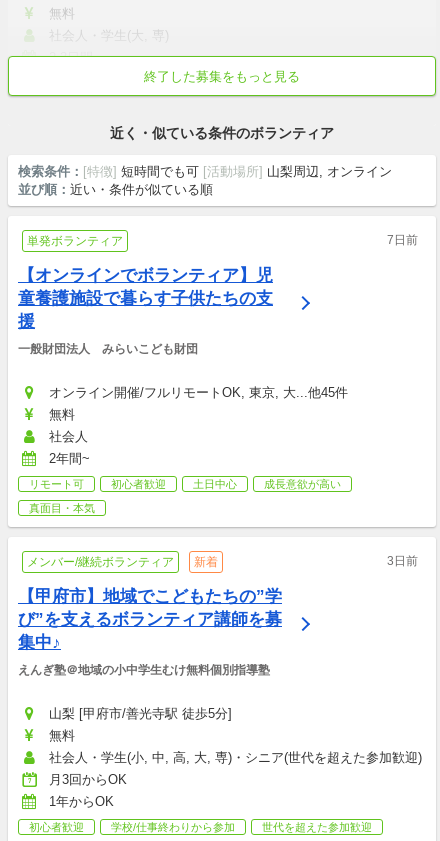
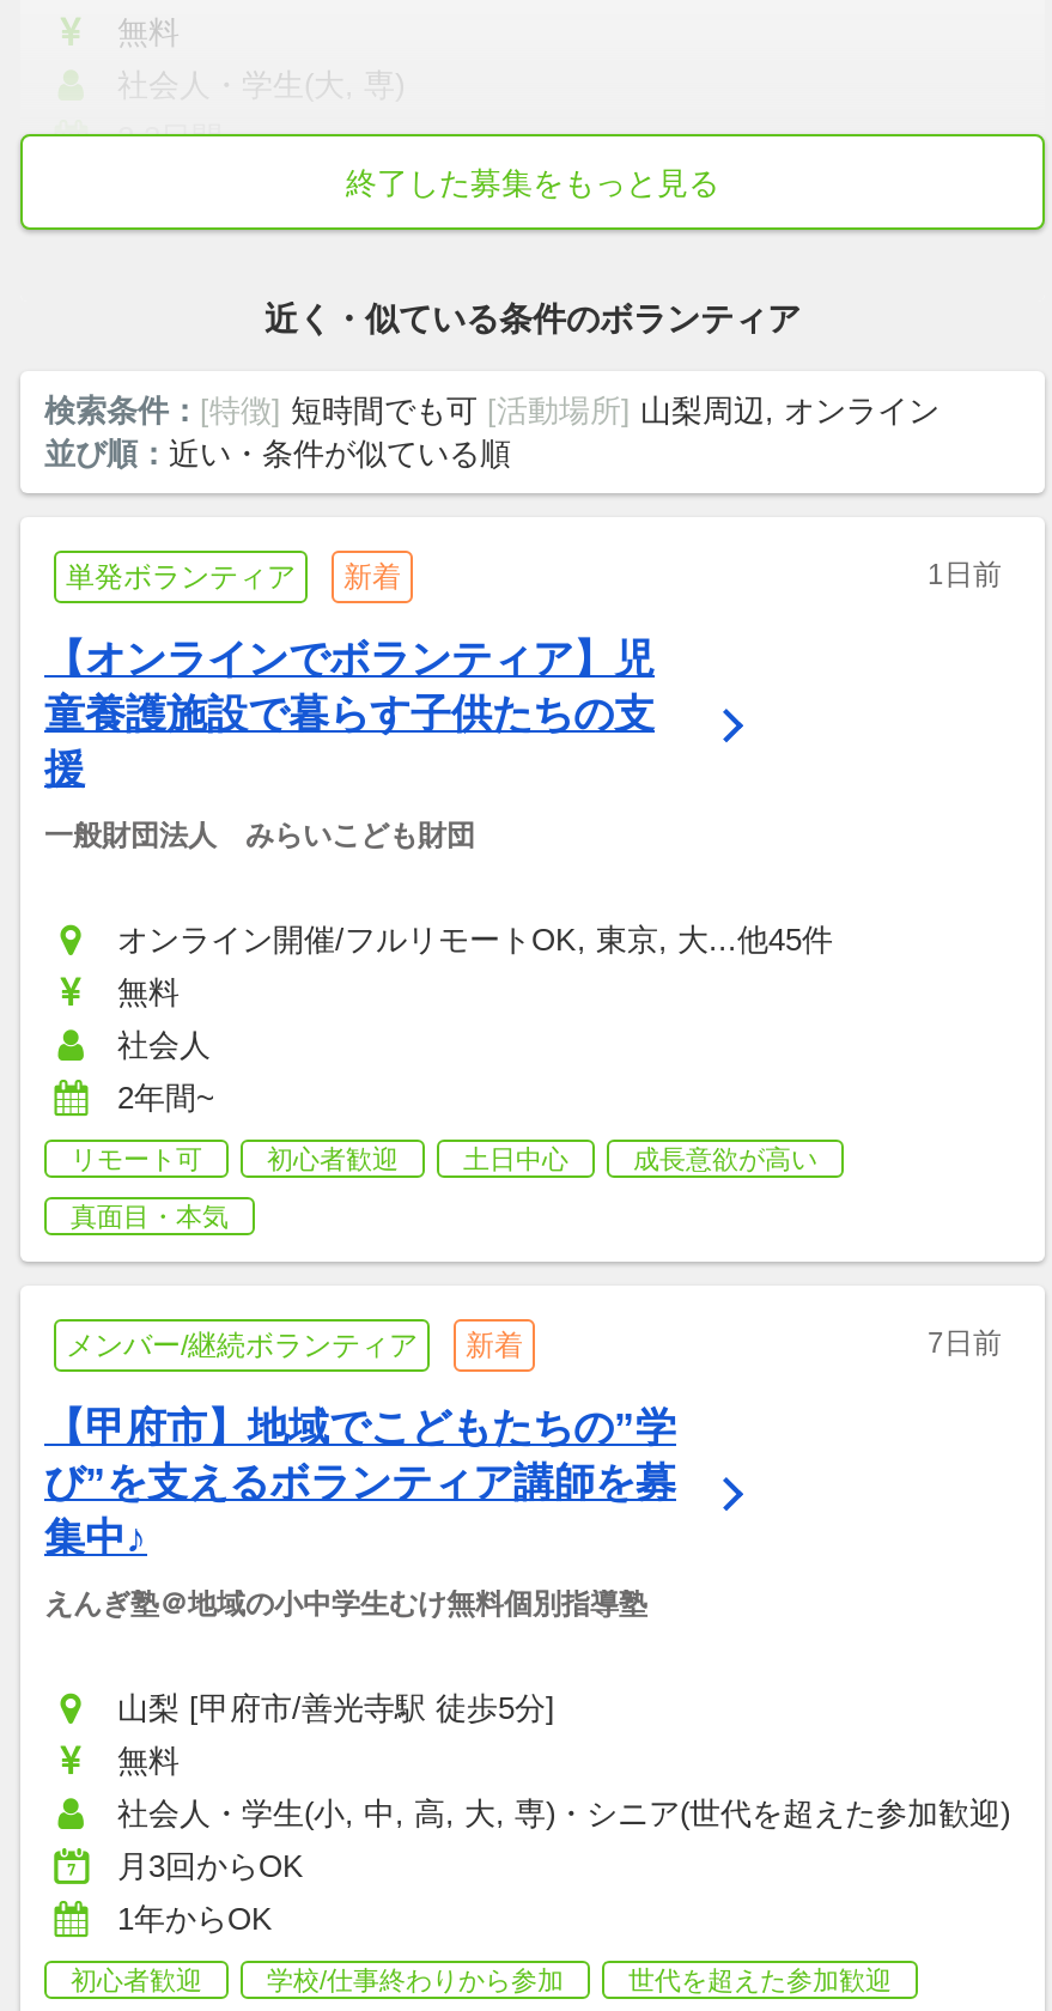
- 7日前
+ 新着
+ 1日前

- 3日前
+ 7日前
